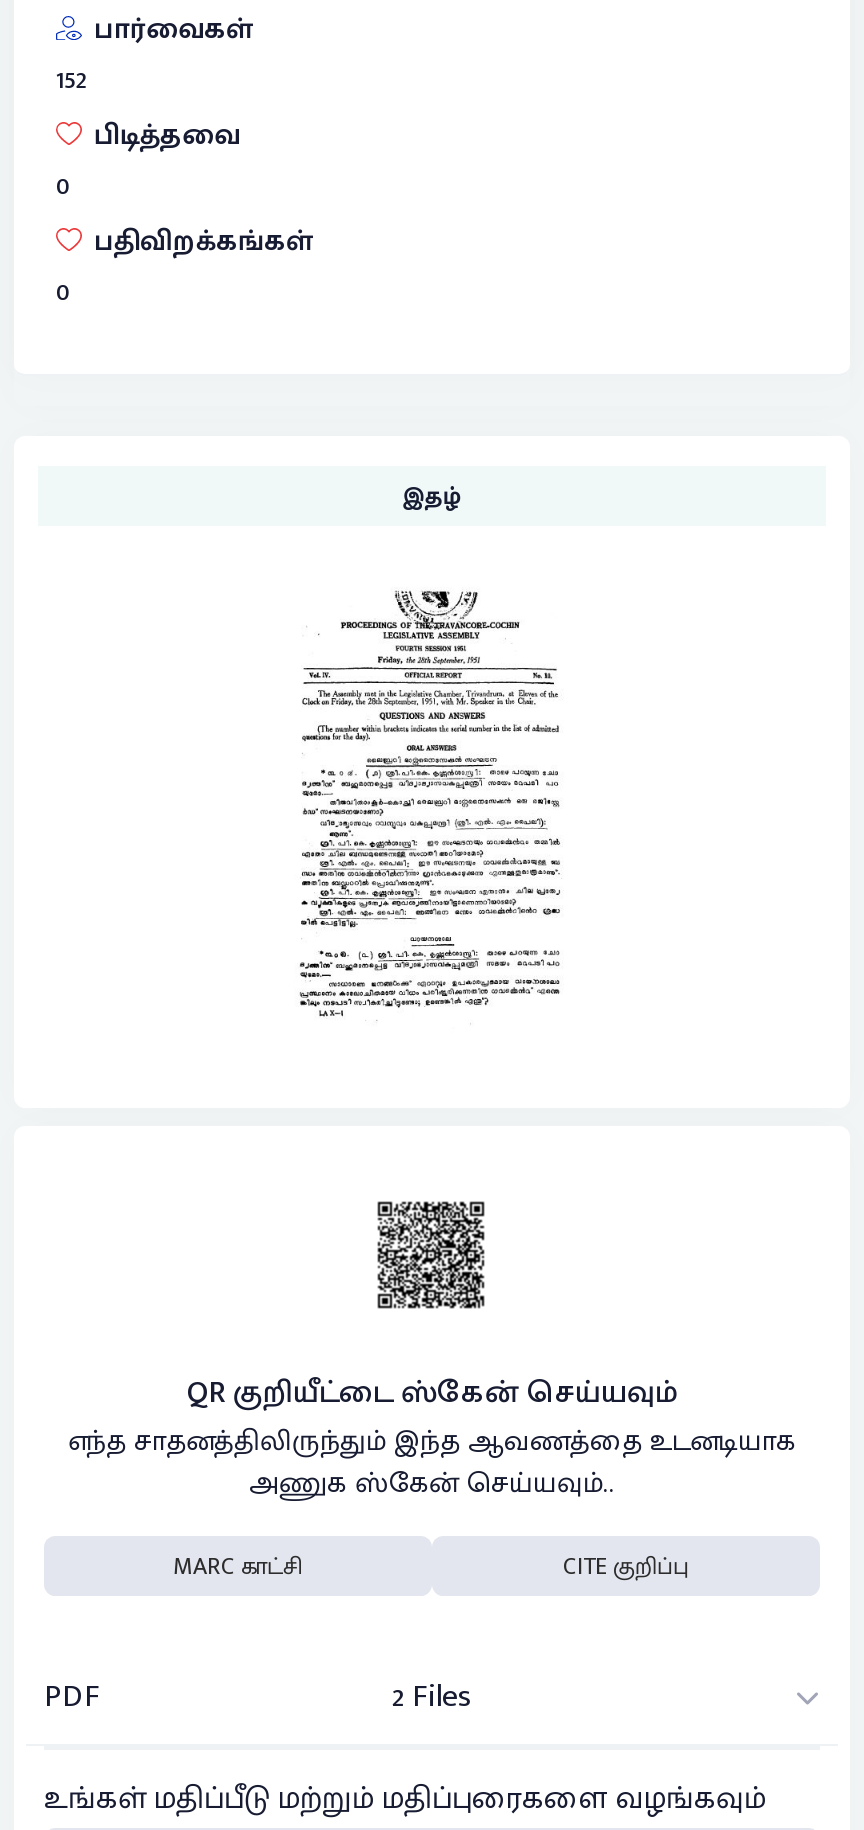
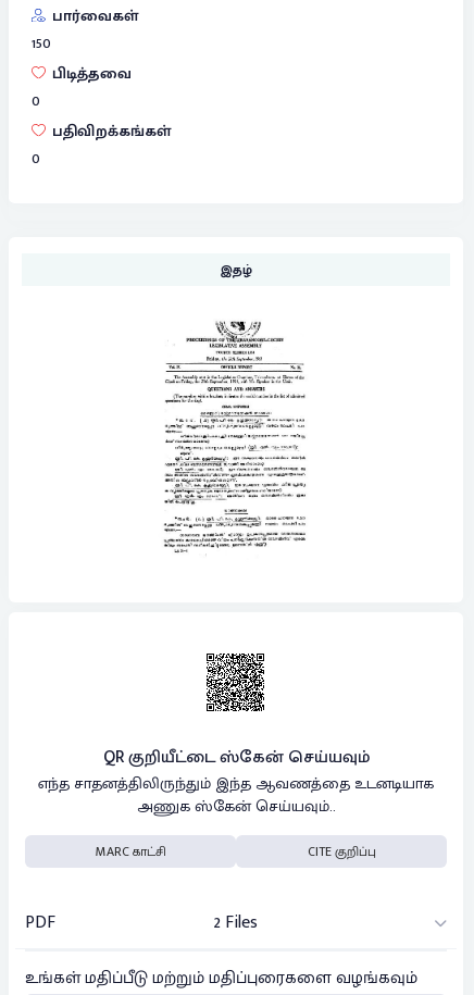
- 152
+ 150
